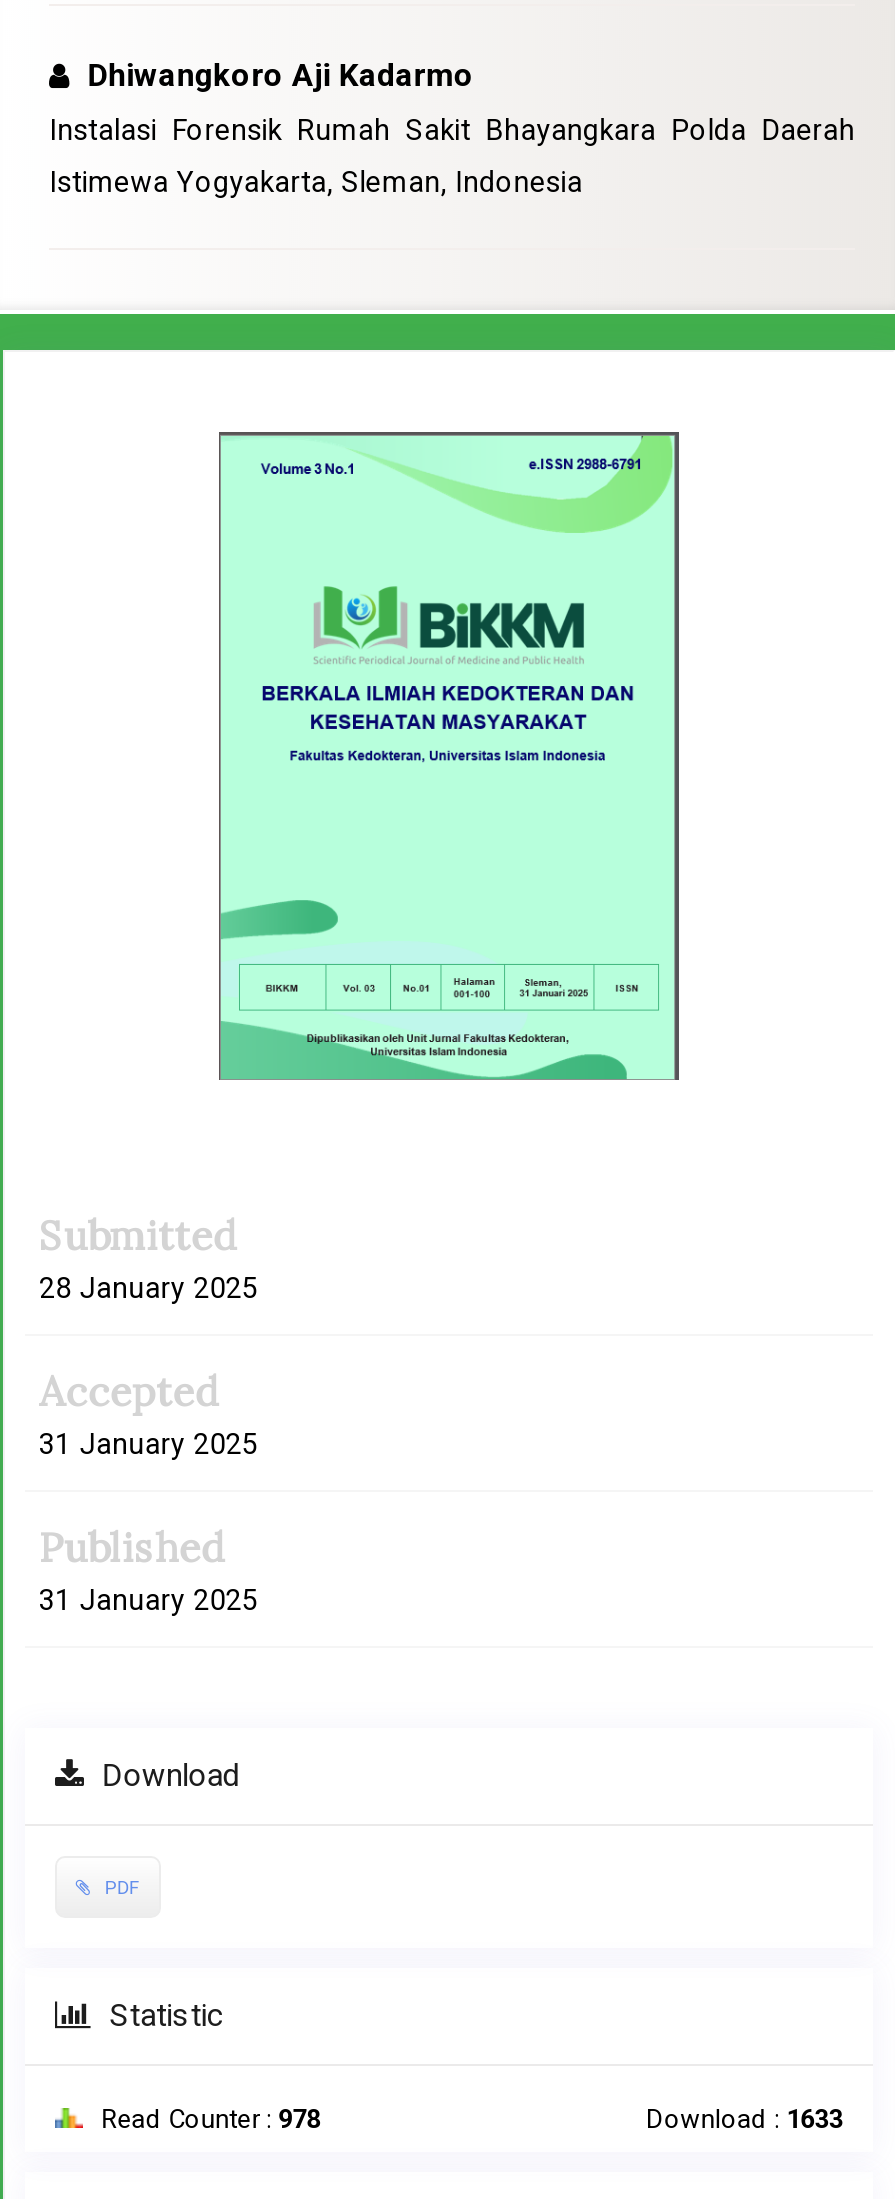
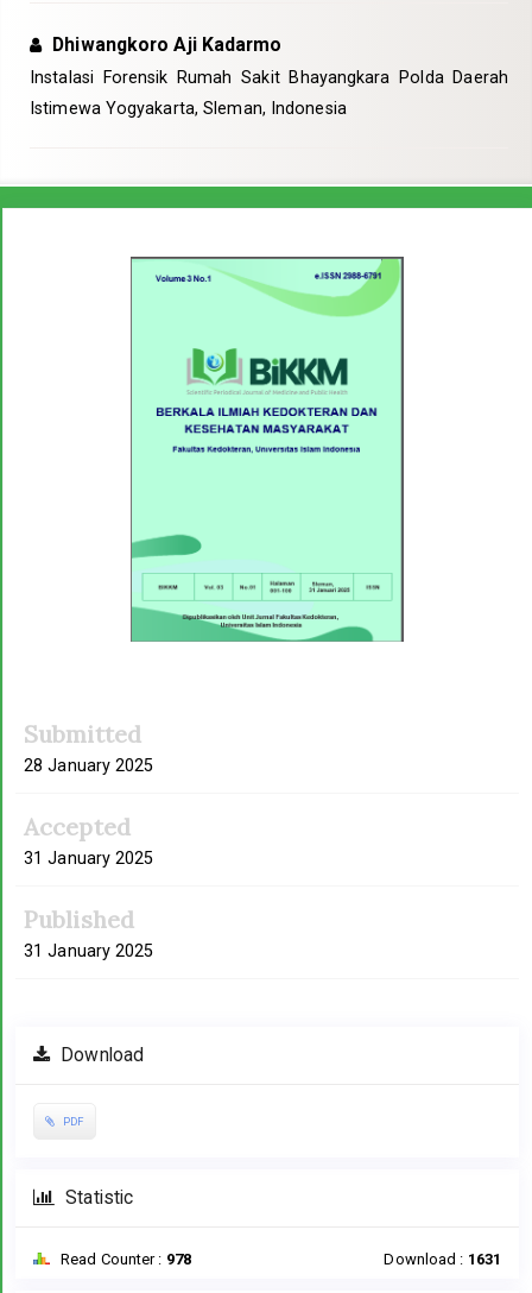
- Download : 1633
+ Download : 1631
